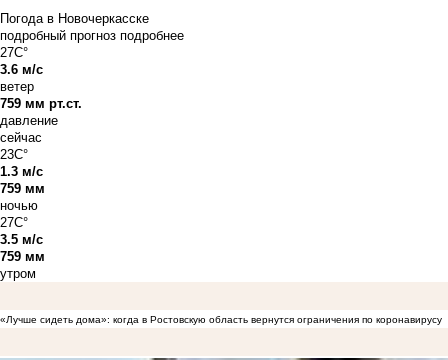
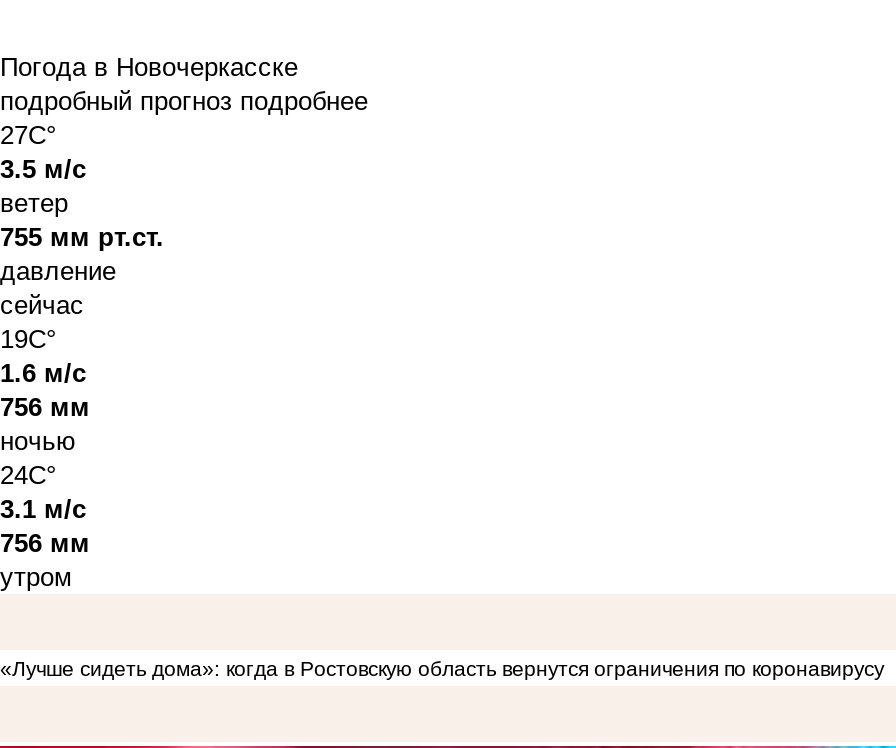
- 3.6 м/с
+ 3.5 м/с

- 759 мм рт.ст.
+ 755 мм рт.ст.

- 23C°
- 1.3 м/с
- 759 мм
+ 19C°
+ 1.6 м/с
+ 756 мм

- 27C°
- 3.5 м/с
- 759 мм
+ 24C°
+ 3.1 м/с
+ 756 мм
